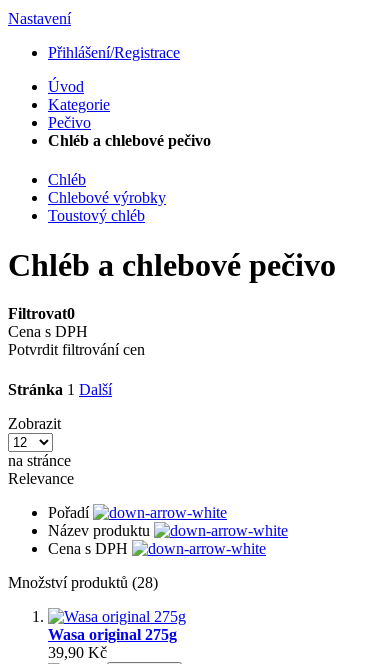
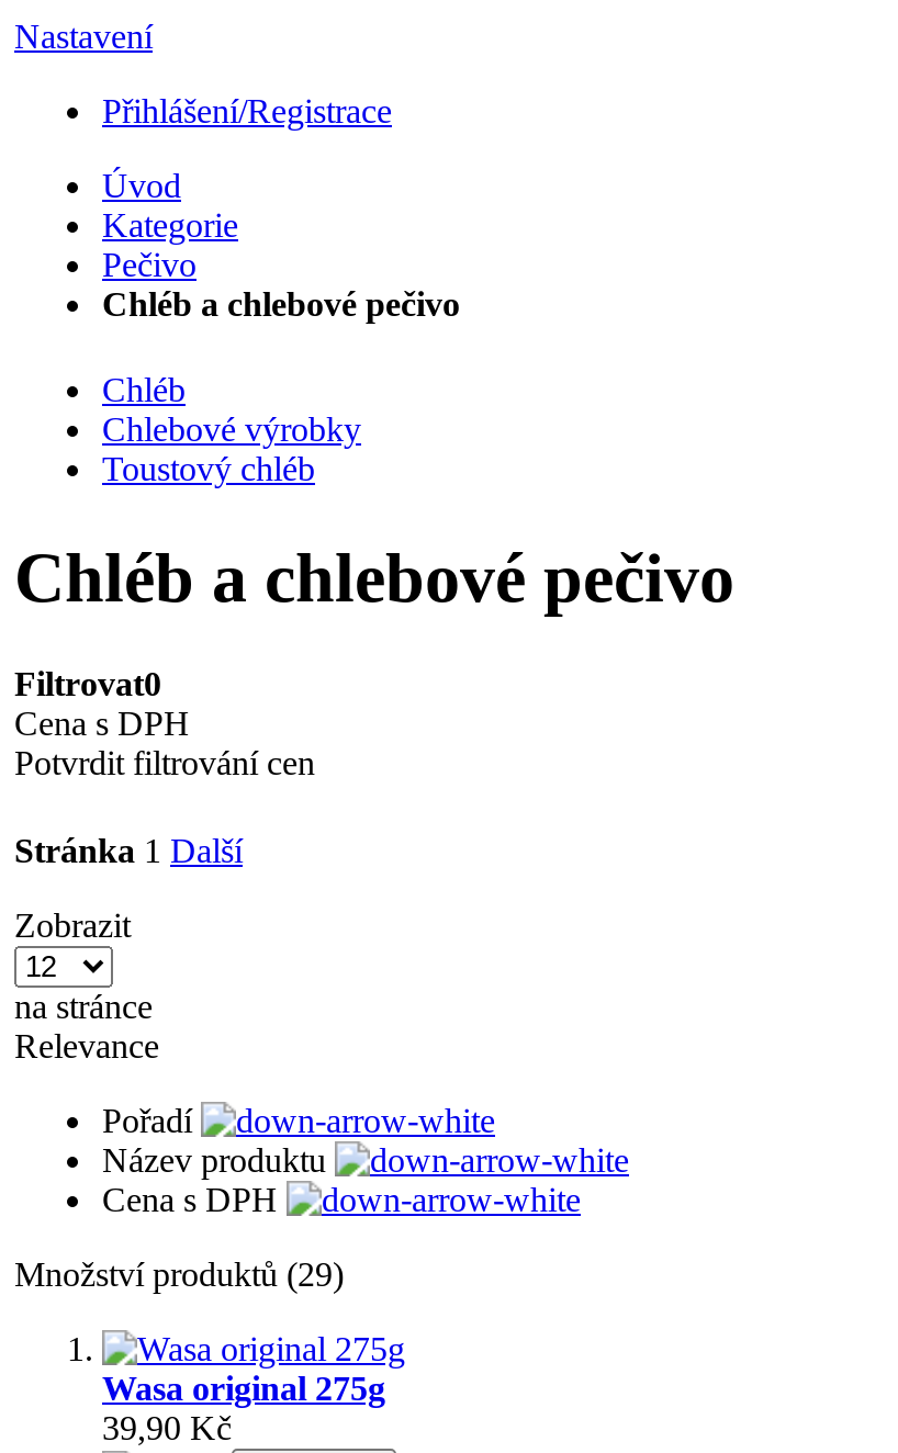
- Množství produktů (28)
+ Množství produktů (29)
